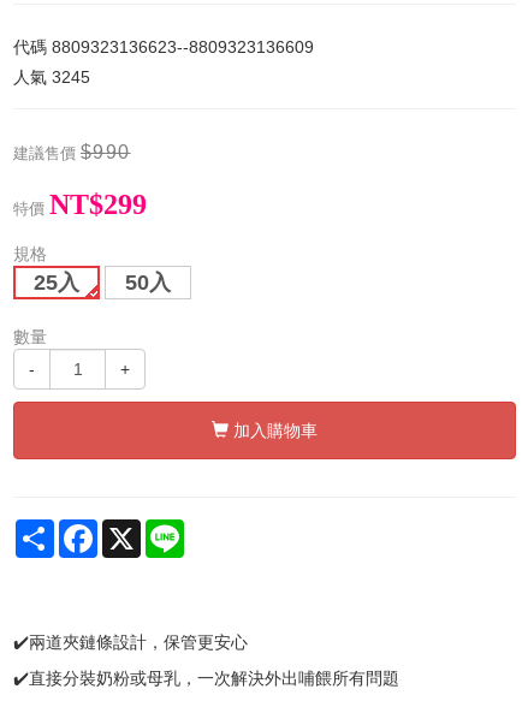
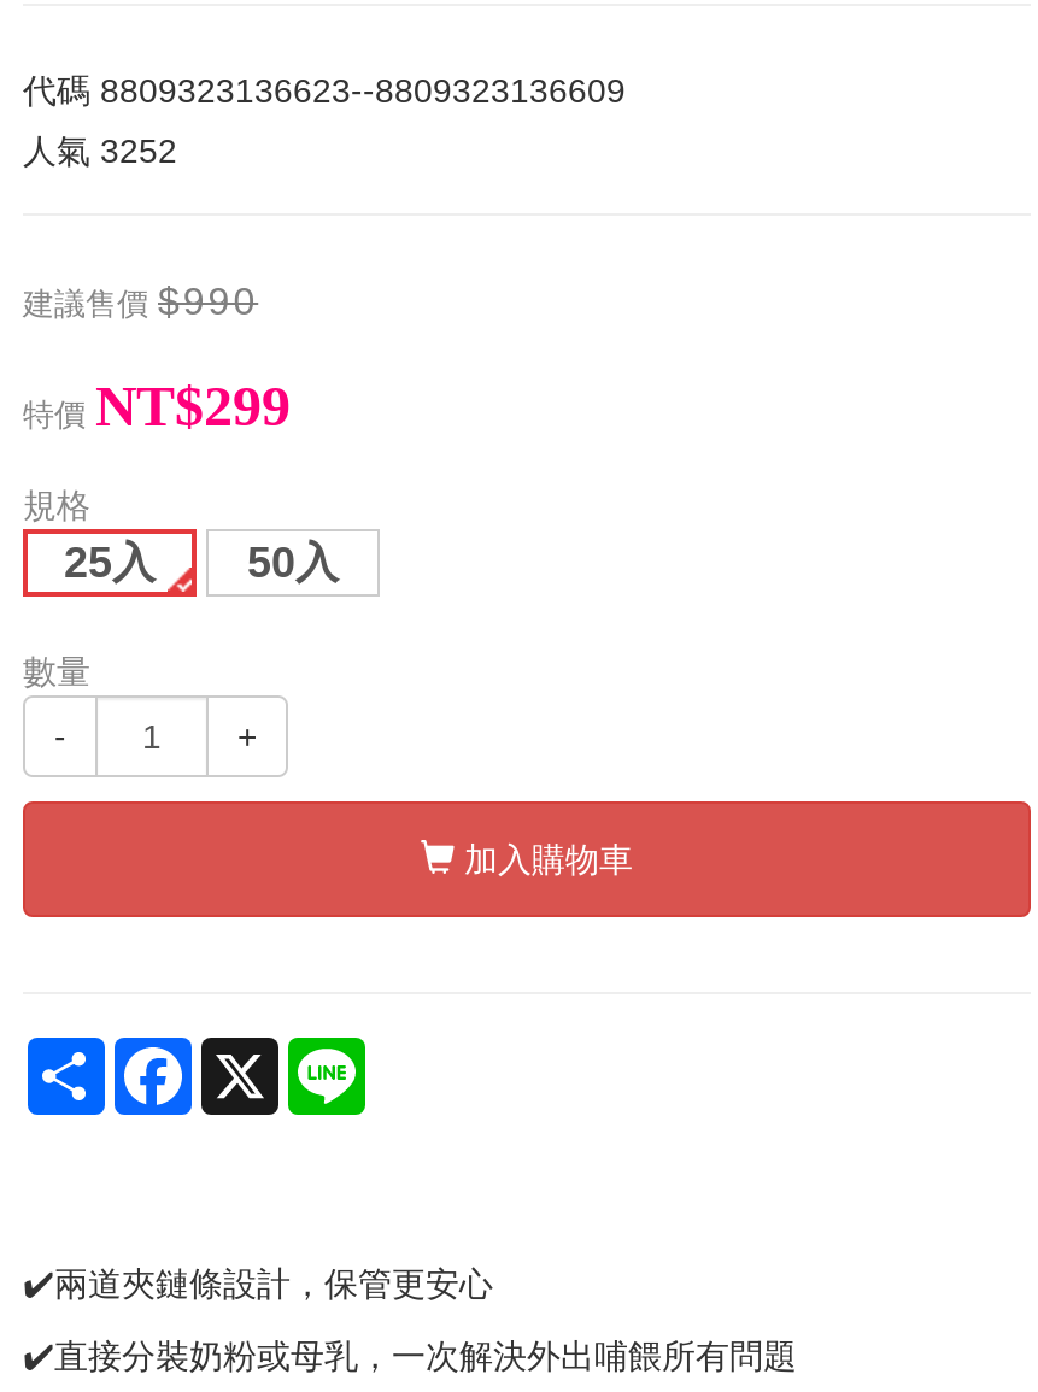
- 人氣3245
+ 人氣3252
